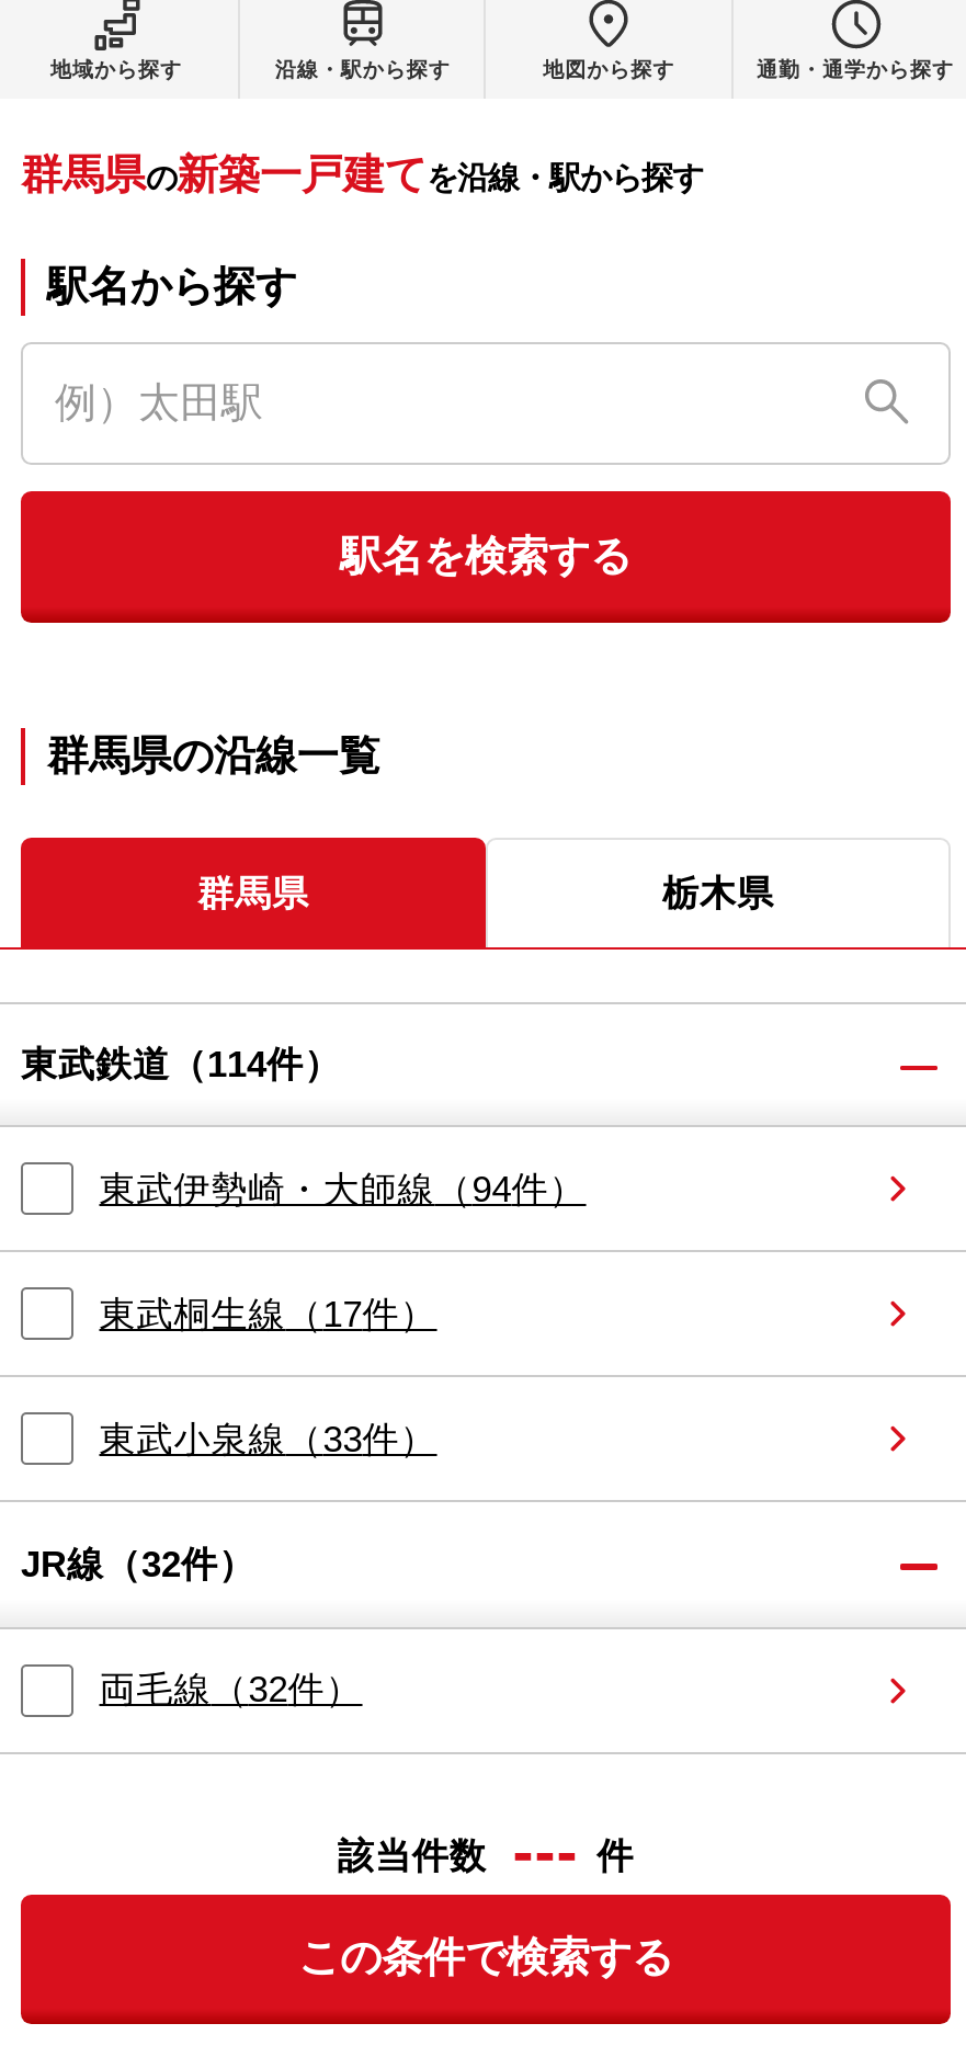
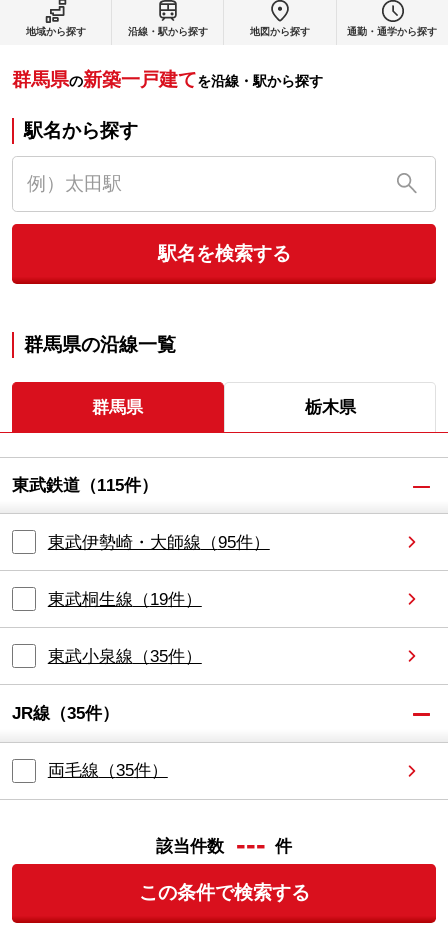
- 東武鉄道（114件）
+ 東武鉄道（115件）

- 東武伊勢崎・大師線（94件）
+ 東武伊勢崎・大師線（95件）

- 東武桐生線（17件）
+ 東武桐生線（19件）

- 東武小泉線（33件）
+ 東武小泉線（35件）

- JR線（32件）
+ JR線（35件）

- 両毛線（32件）
+ 両毛線（35件）
